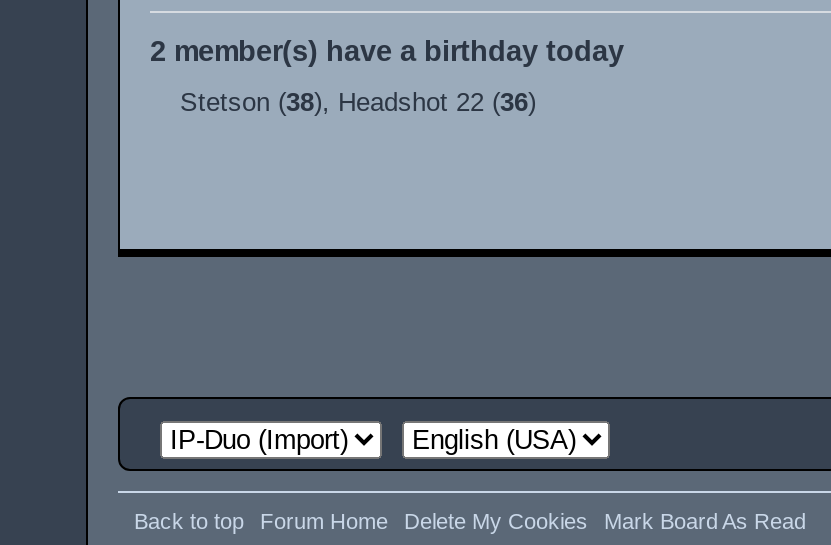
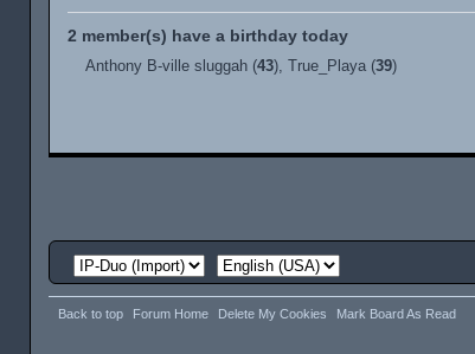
- Stetson (38), Headshot 22 (36)
+ Anthony B-ville sluggah (43), True_Playa (39)
